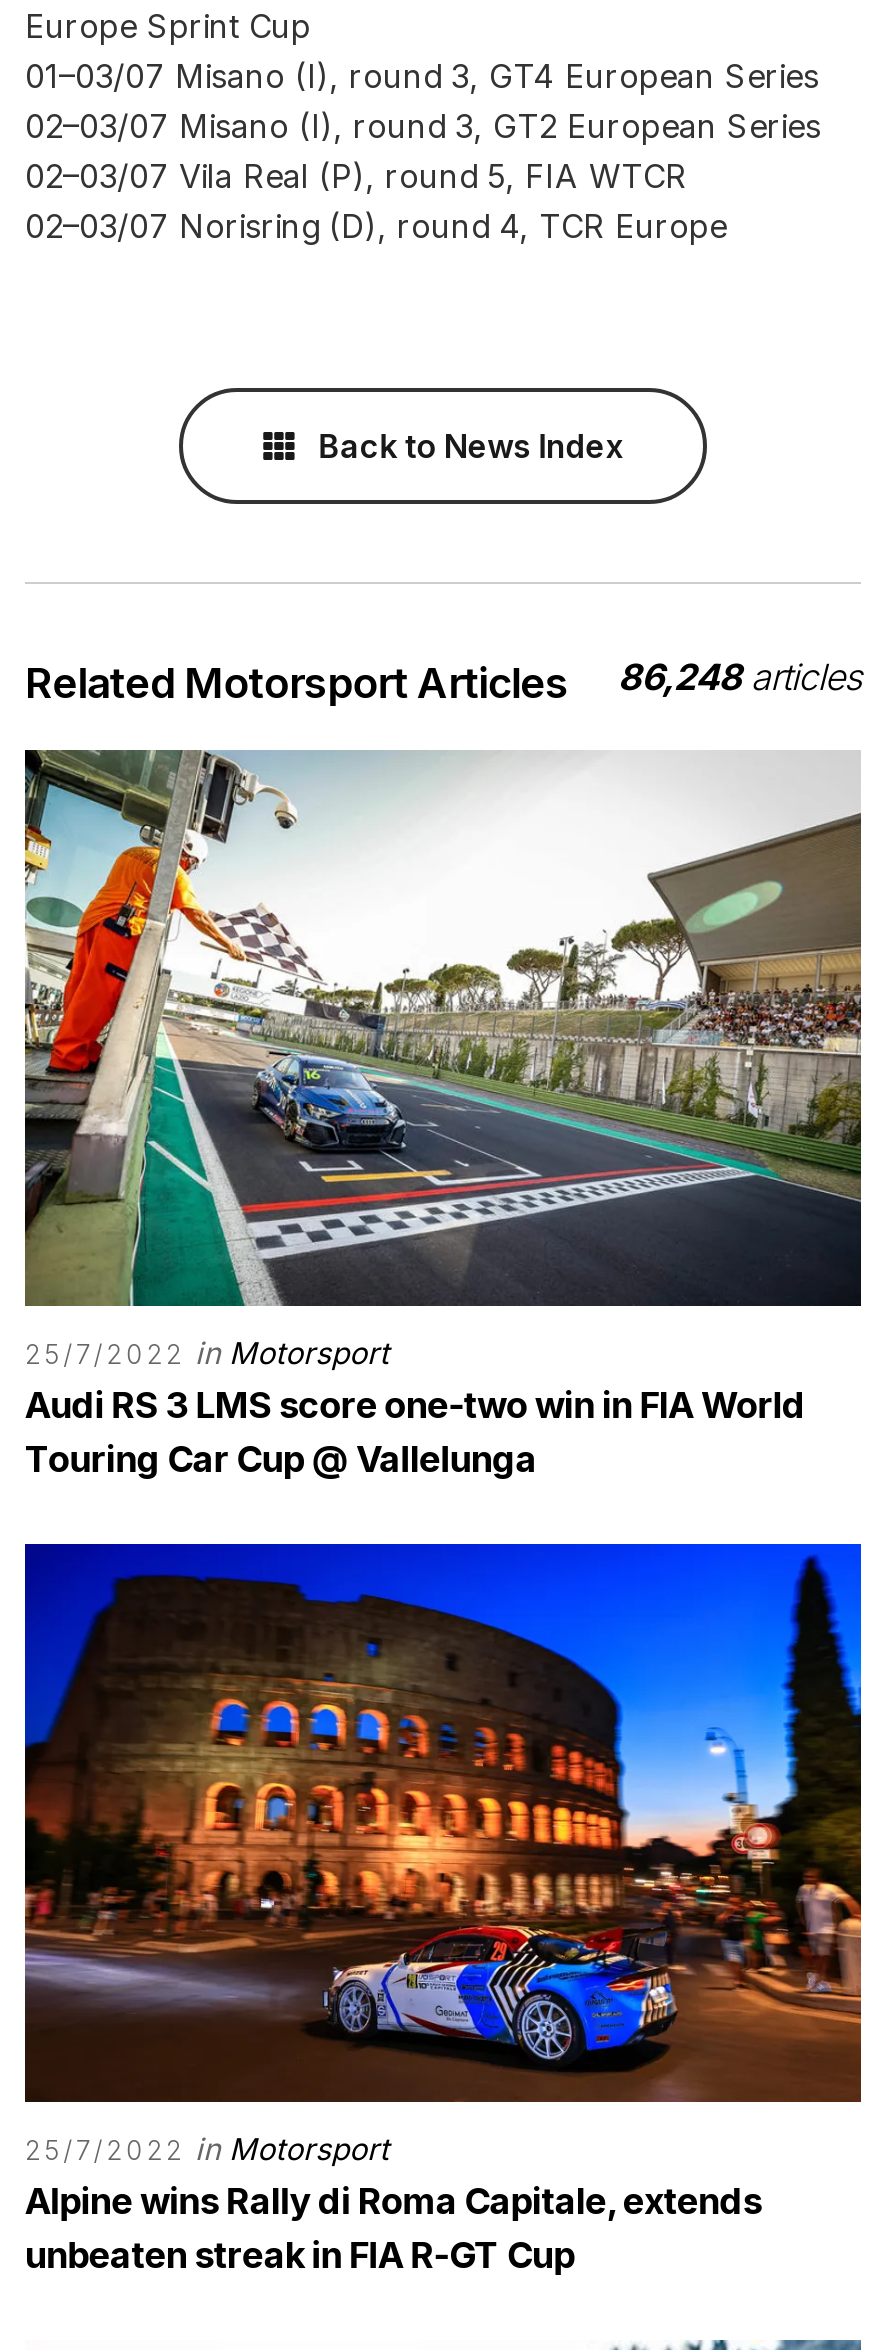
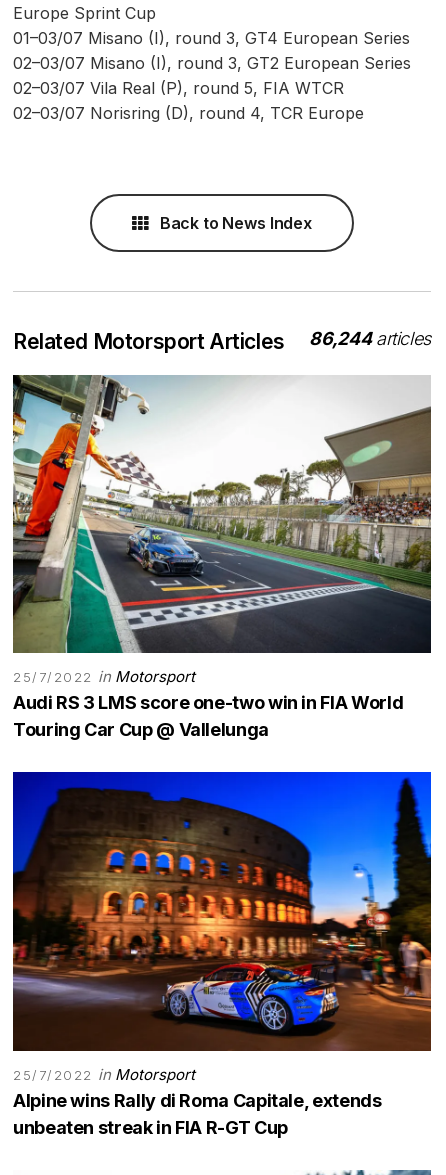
- Related Motorsport Articles 86,248 articles
+ Related Motorsport Articles 86,244 articles
